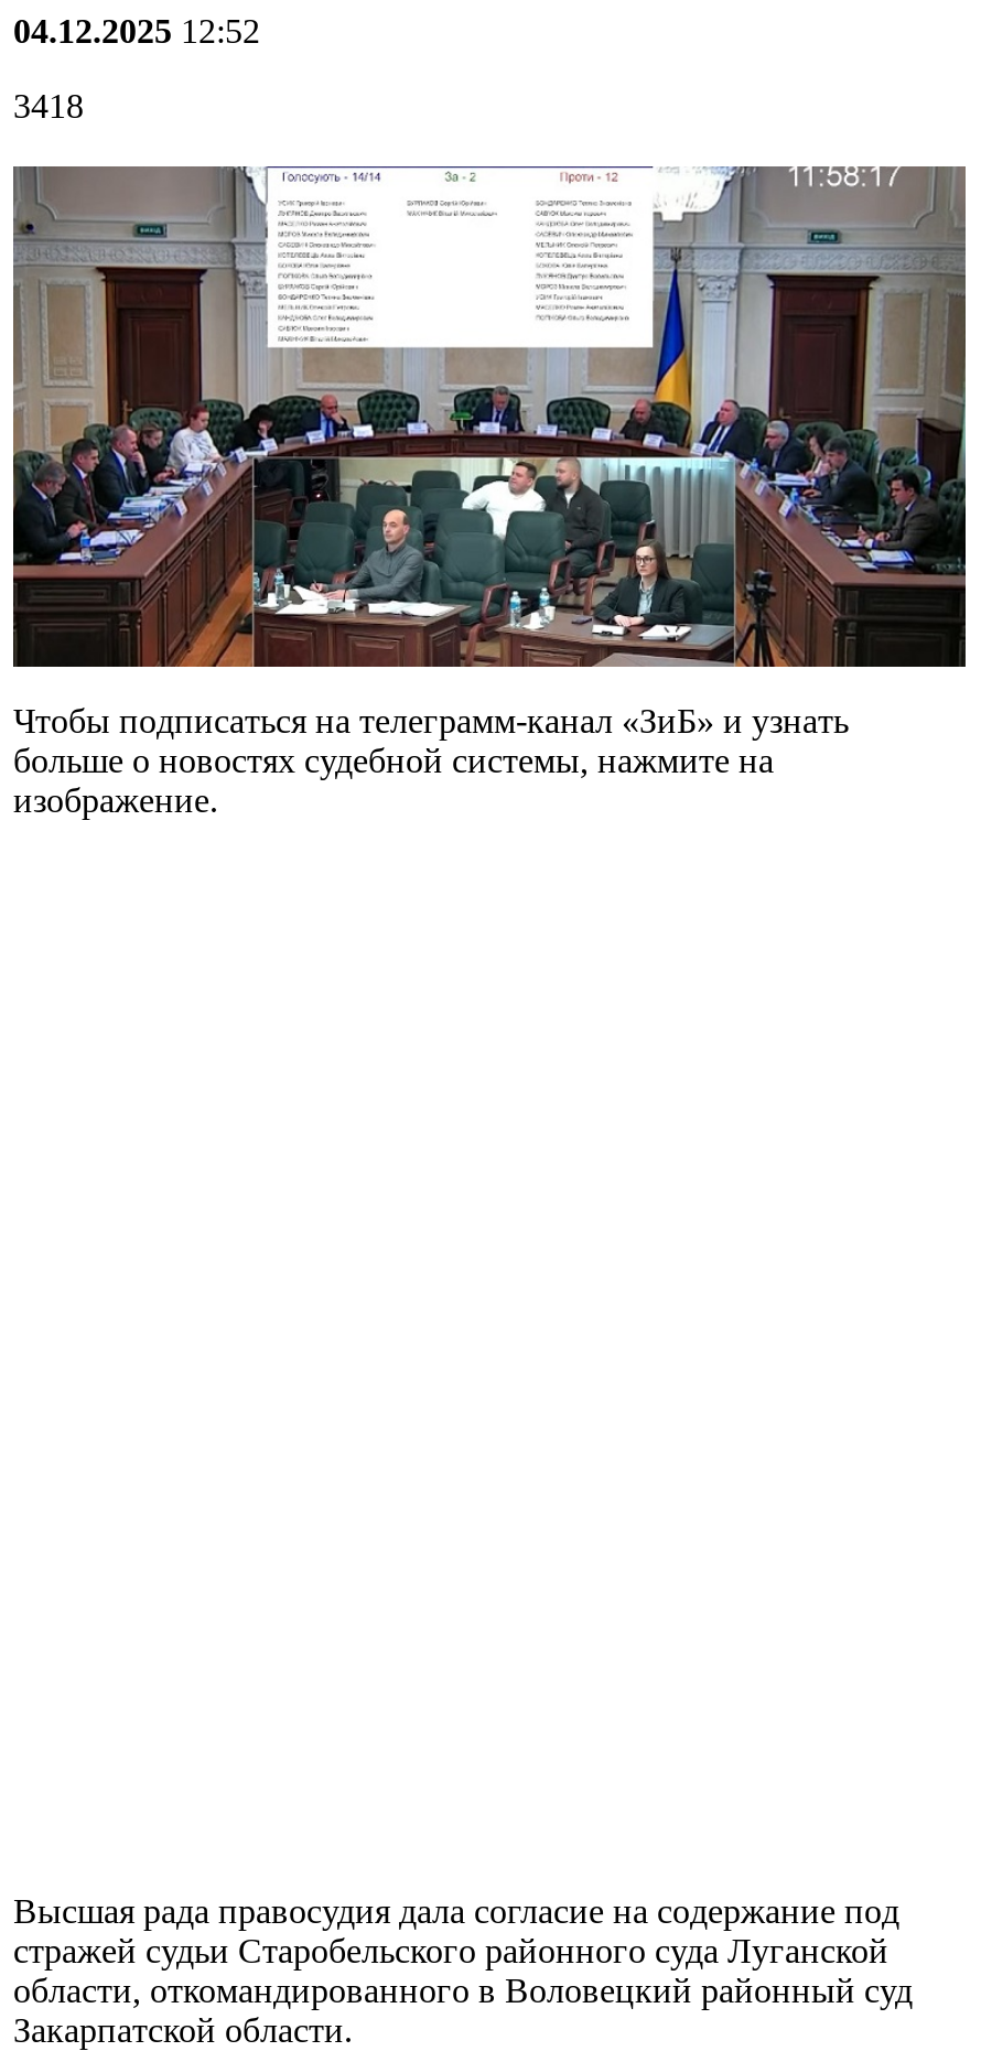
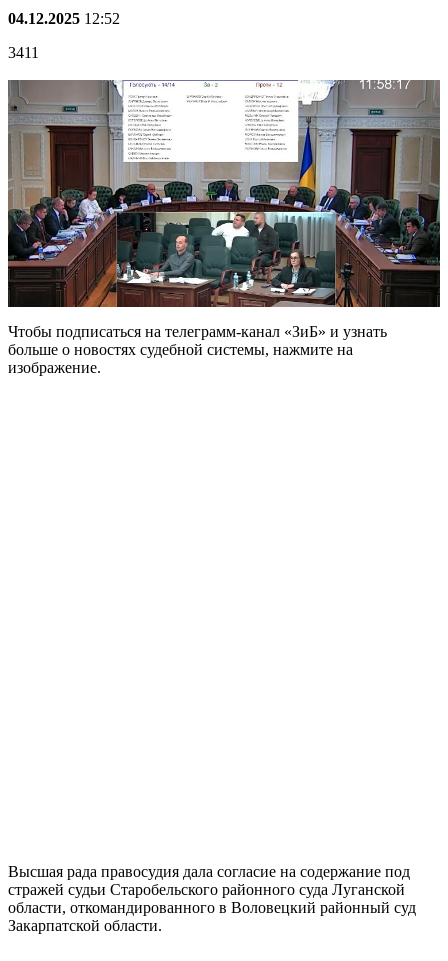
- 3418
+ 3411
